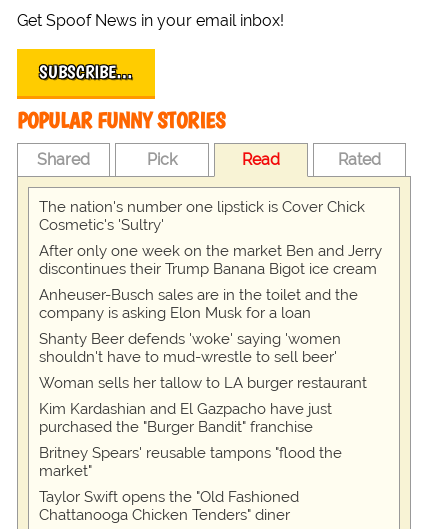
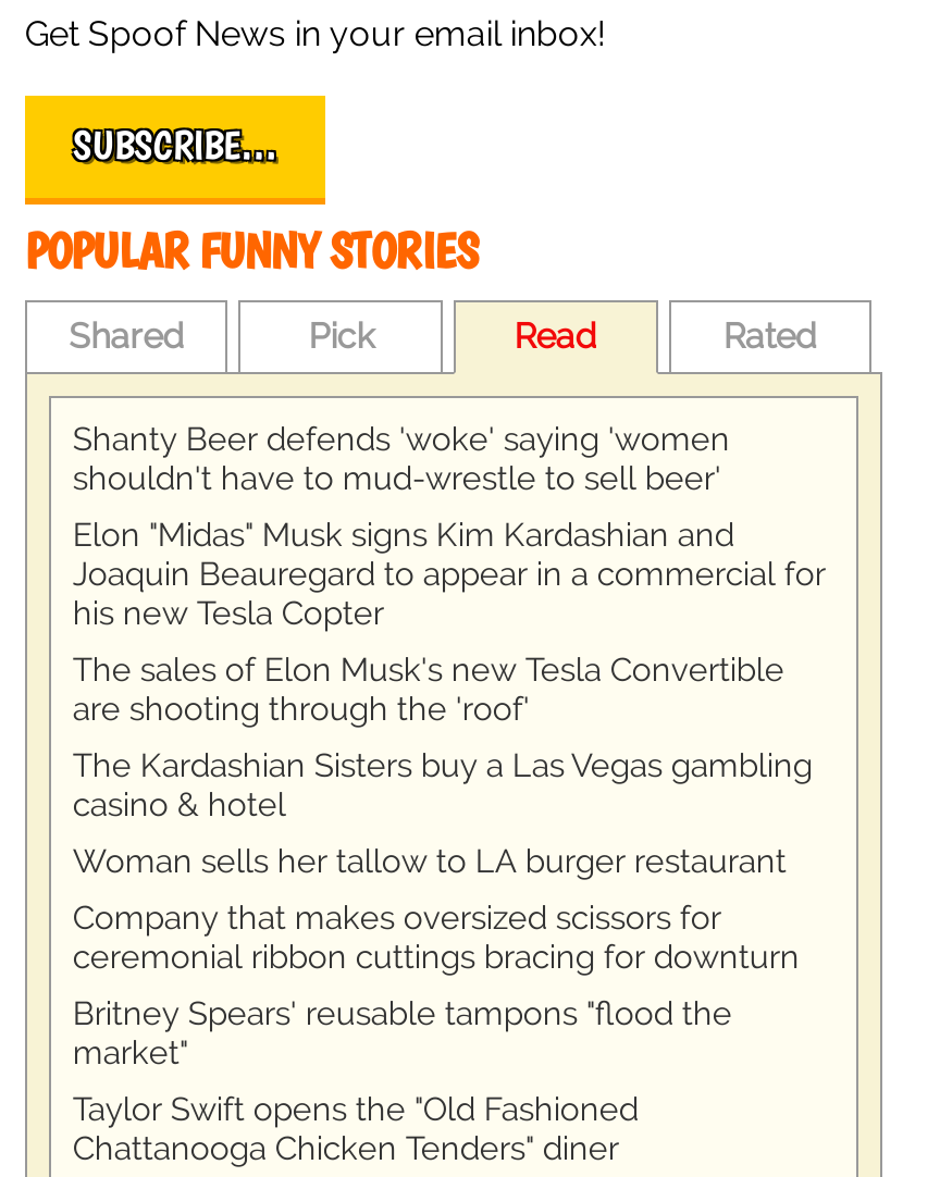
- The nation's number one lipstick is Cover Chick
- Cosmetic's 'Sultry'
- After only one week on the market Ben and Jerry
- discontinues their Trump Banana Bigot ice cream
- Anheuser-Busch sales are in the toilet and the
- company is asking Elon Musk for a loan

moved up: Shanty Beer defends 'woke' saying 'women | shouldn't have to mud-wrestle to sell beer'

+ Elon "Midas" Musk signs Kim Kardashian and
+ Joaquin Beauregard to appear in a commercial for
+ his new Tesla Copter
+ The sales of Elon Musk's new Tesla Convertible
+ are shooting through the 'roof'
+ The Kardashian Sisters buy a Las Vegas gambling
+ casino & hotel

- Kim Kardashian and El Gazpacho have just
- purchased the "Burger Bandit" franchise
+ Company that makes oversized scissors for
+ ceremonial ribbon cuttings bracing for downturn
